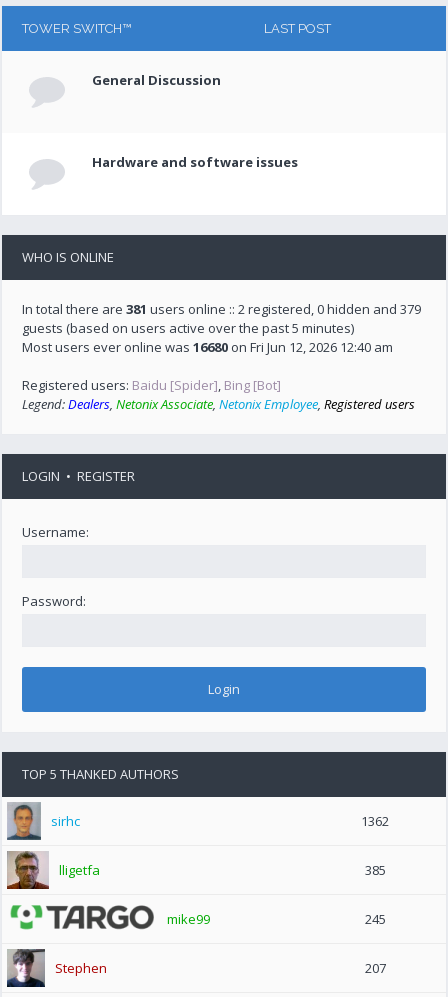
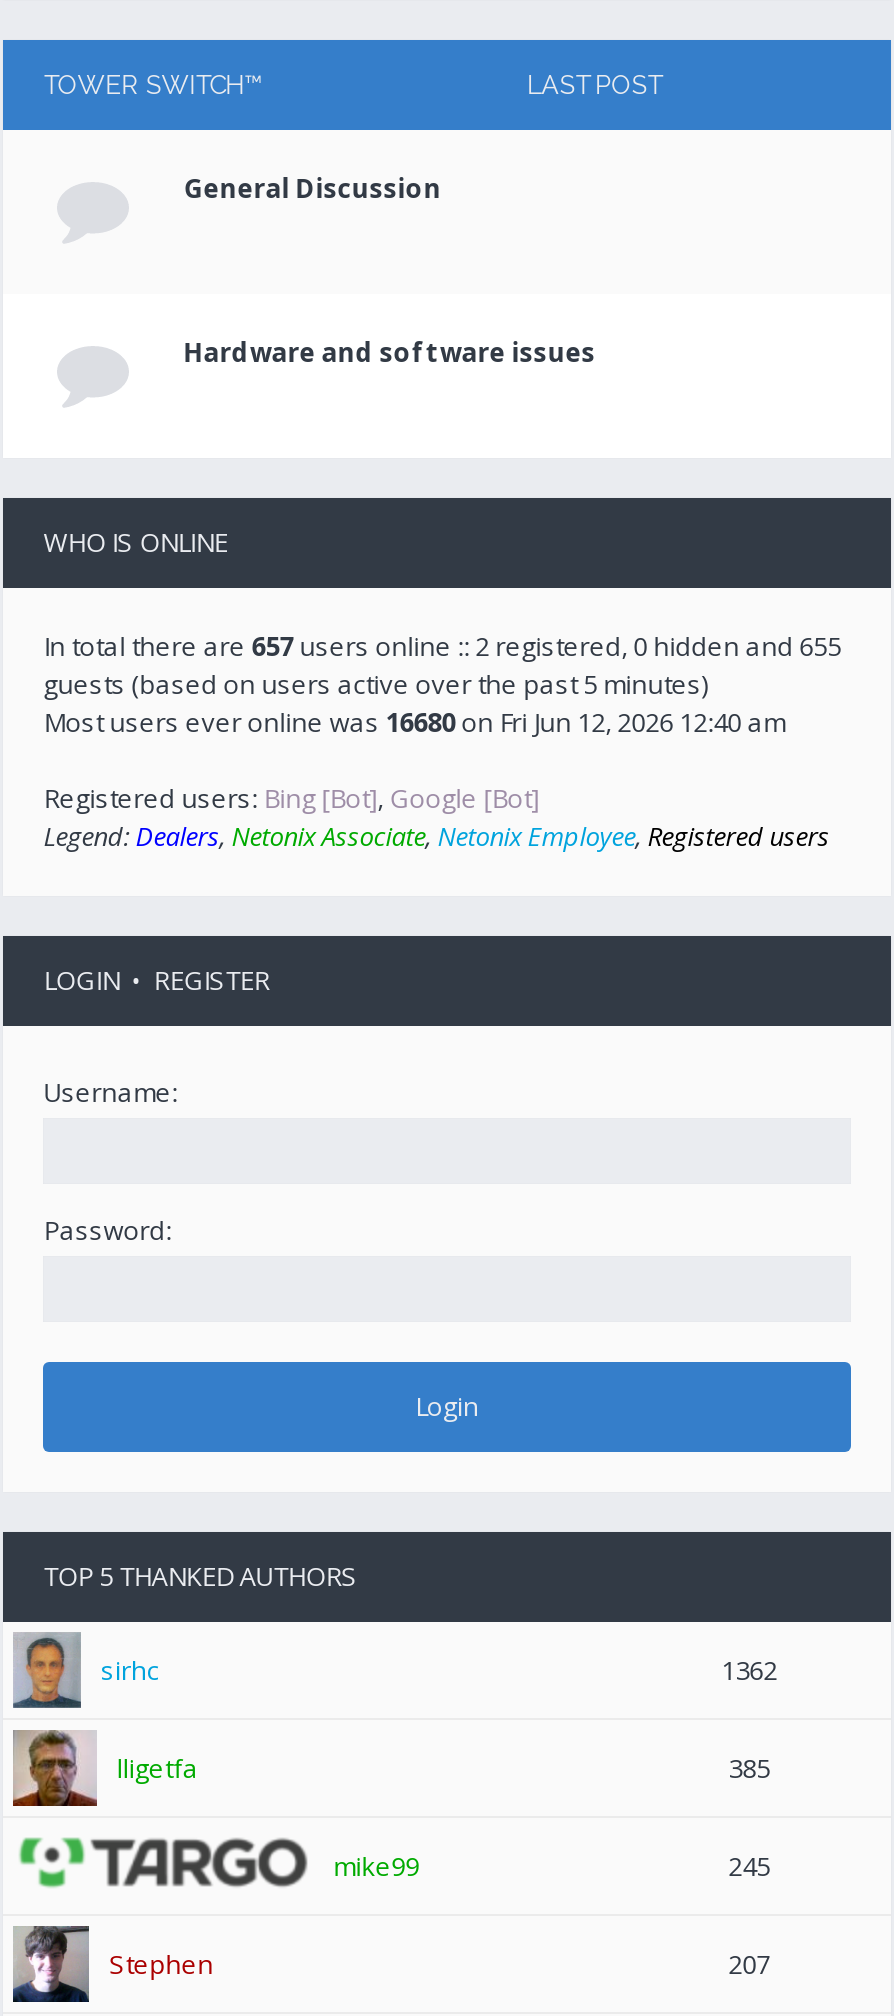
- In total there are 381 users online :: 2 registered, 0 hidden and 379
+ In total there are 657 users online :: 2 registered, 0 hidden and 655

- Registered users: Baidu [Spider], Bing [Bot]
+ Registered users: Bing [Bot], Google [Bot]
